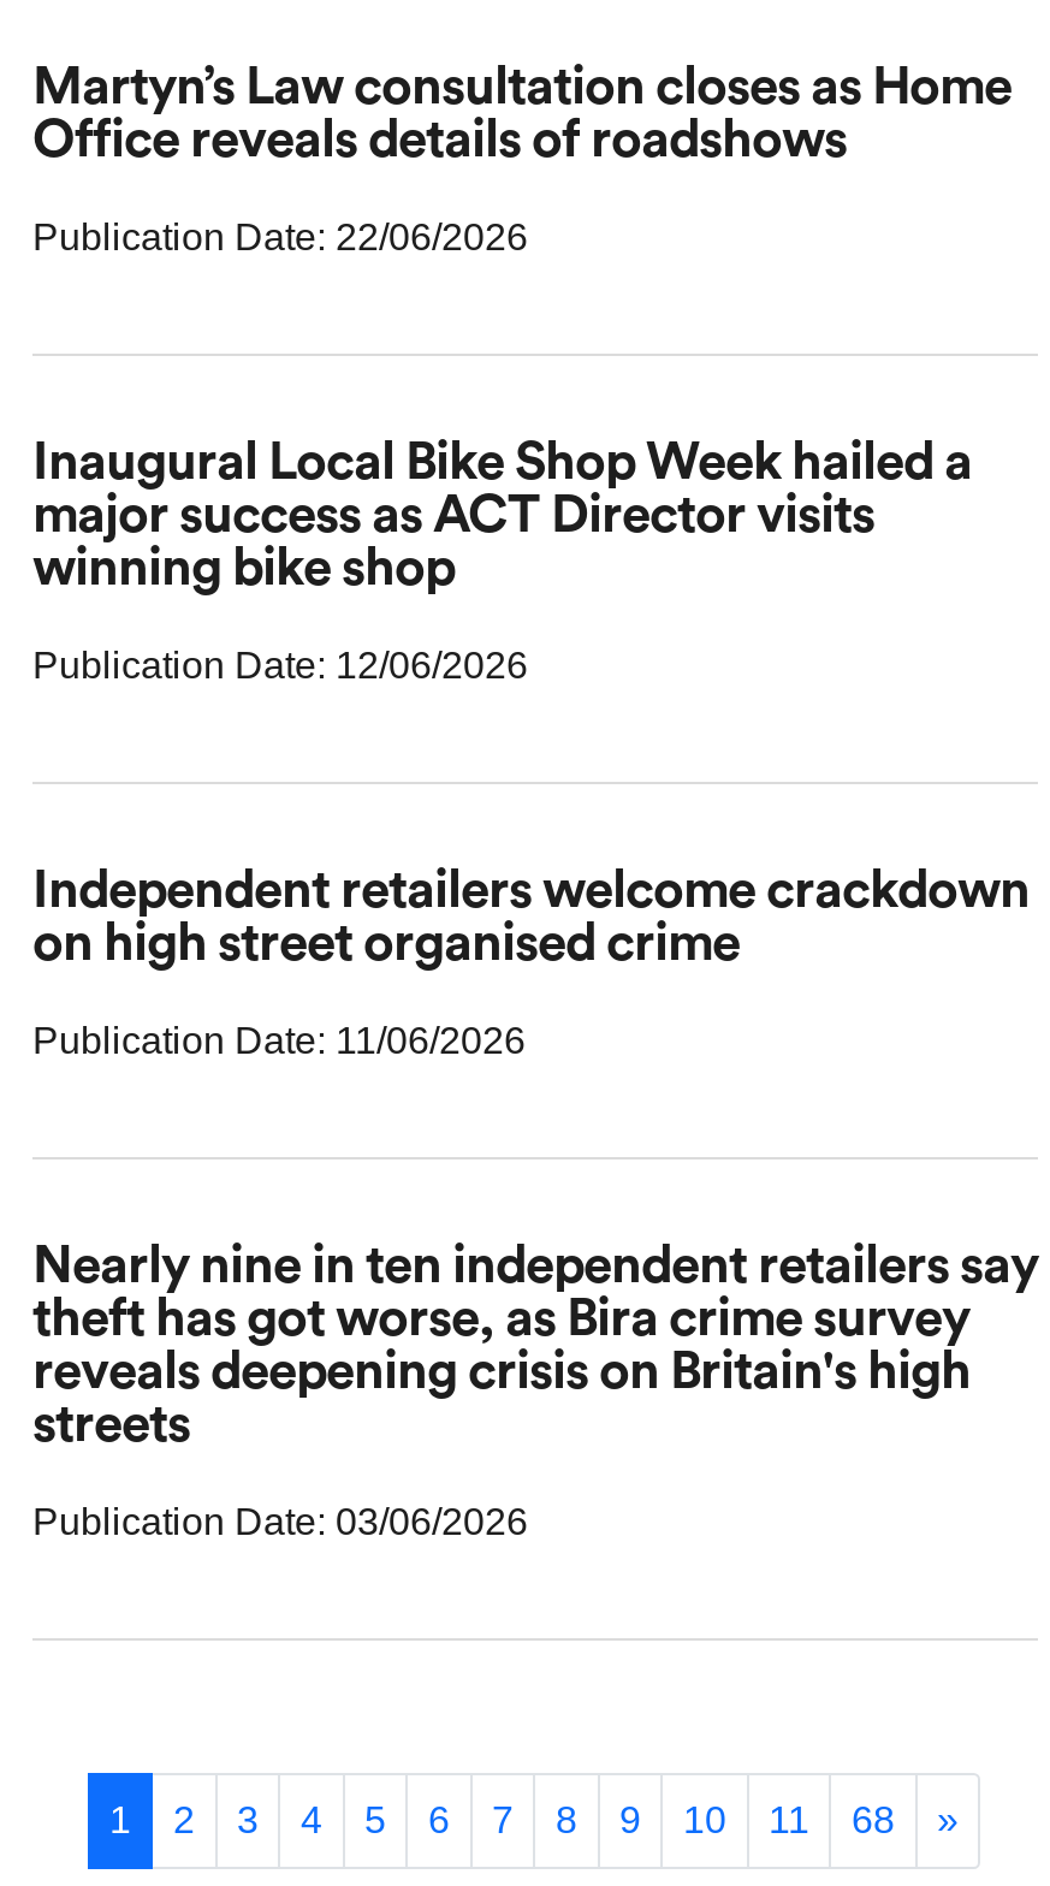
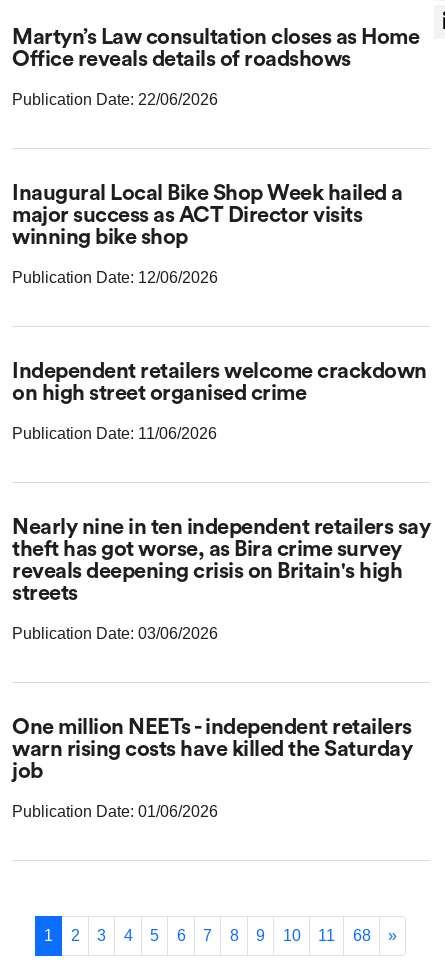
+ One million NEETs - independent retailers
+ warn rising costs have killed the Saturday
+ job
+ Publication Date: 01/06/2026
